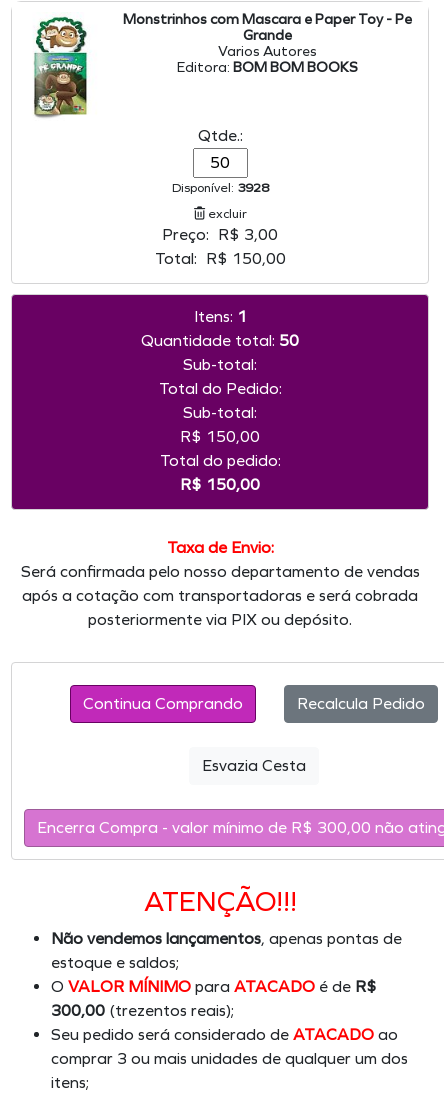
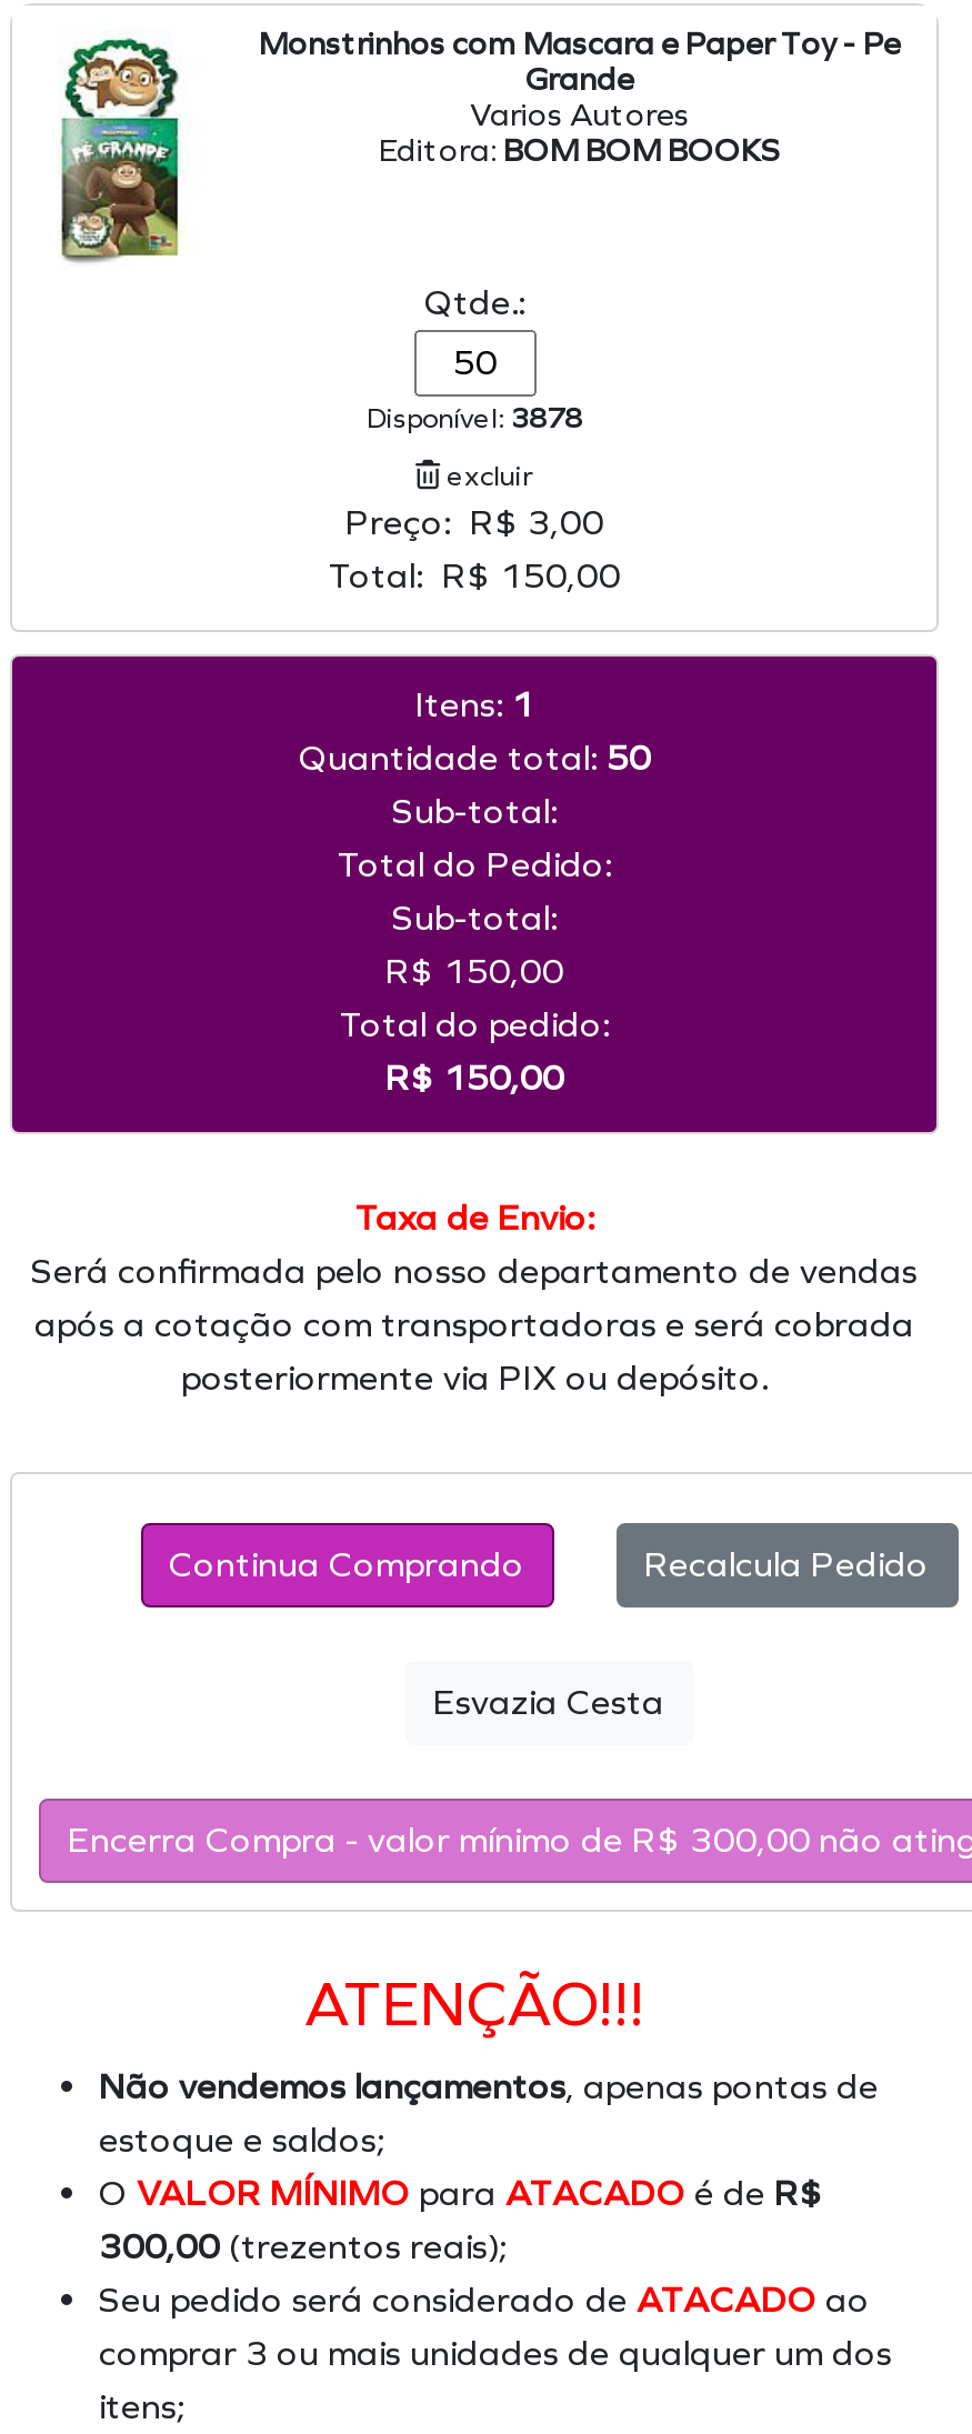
- Disponível: 3928
+ Disponível: 3878
